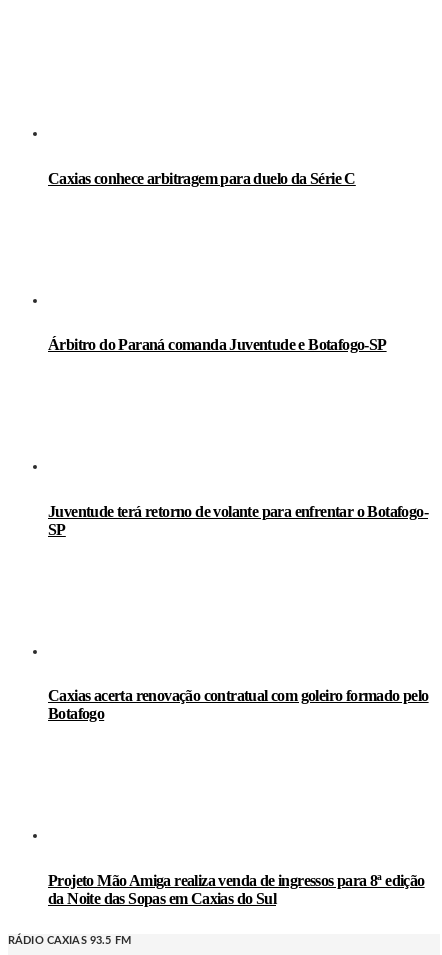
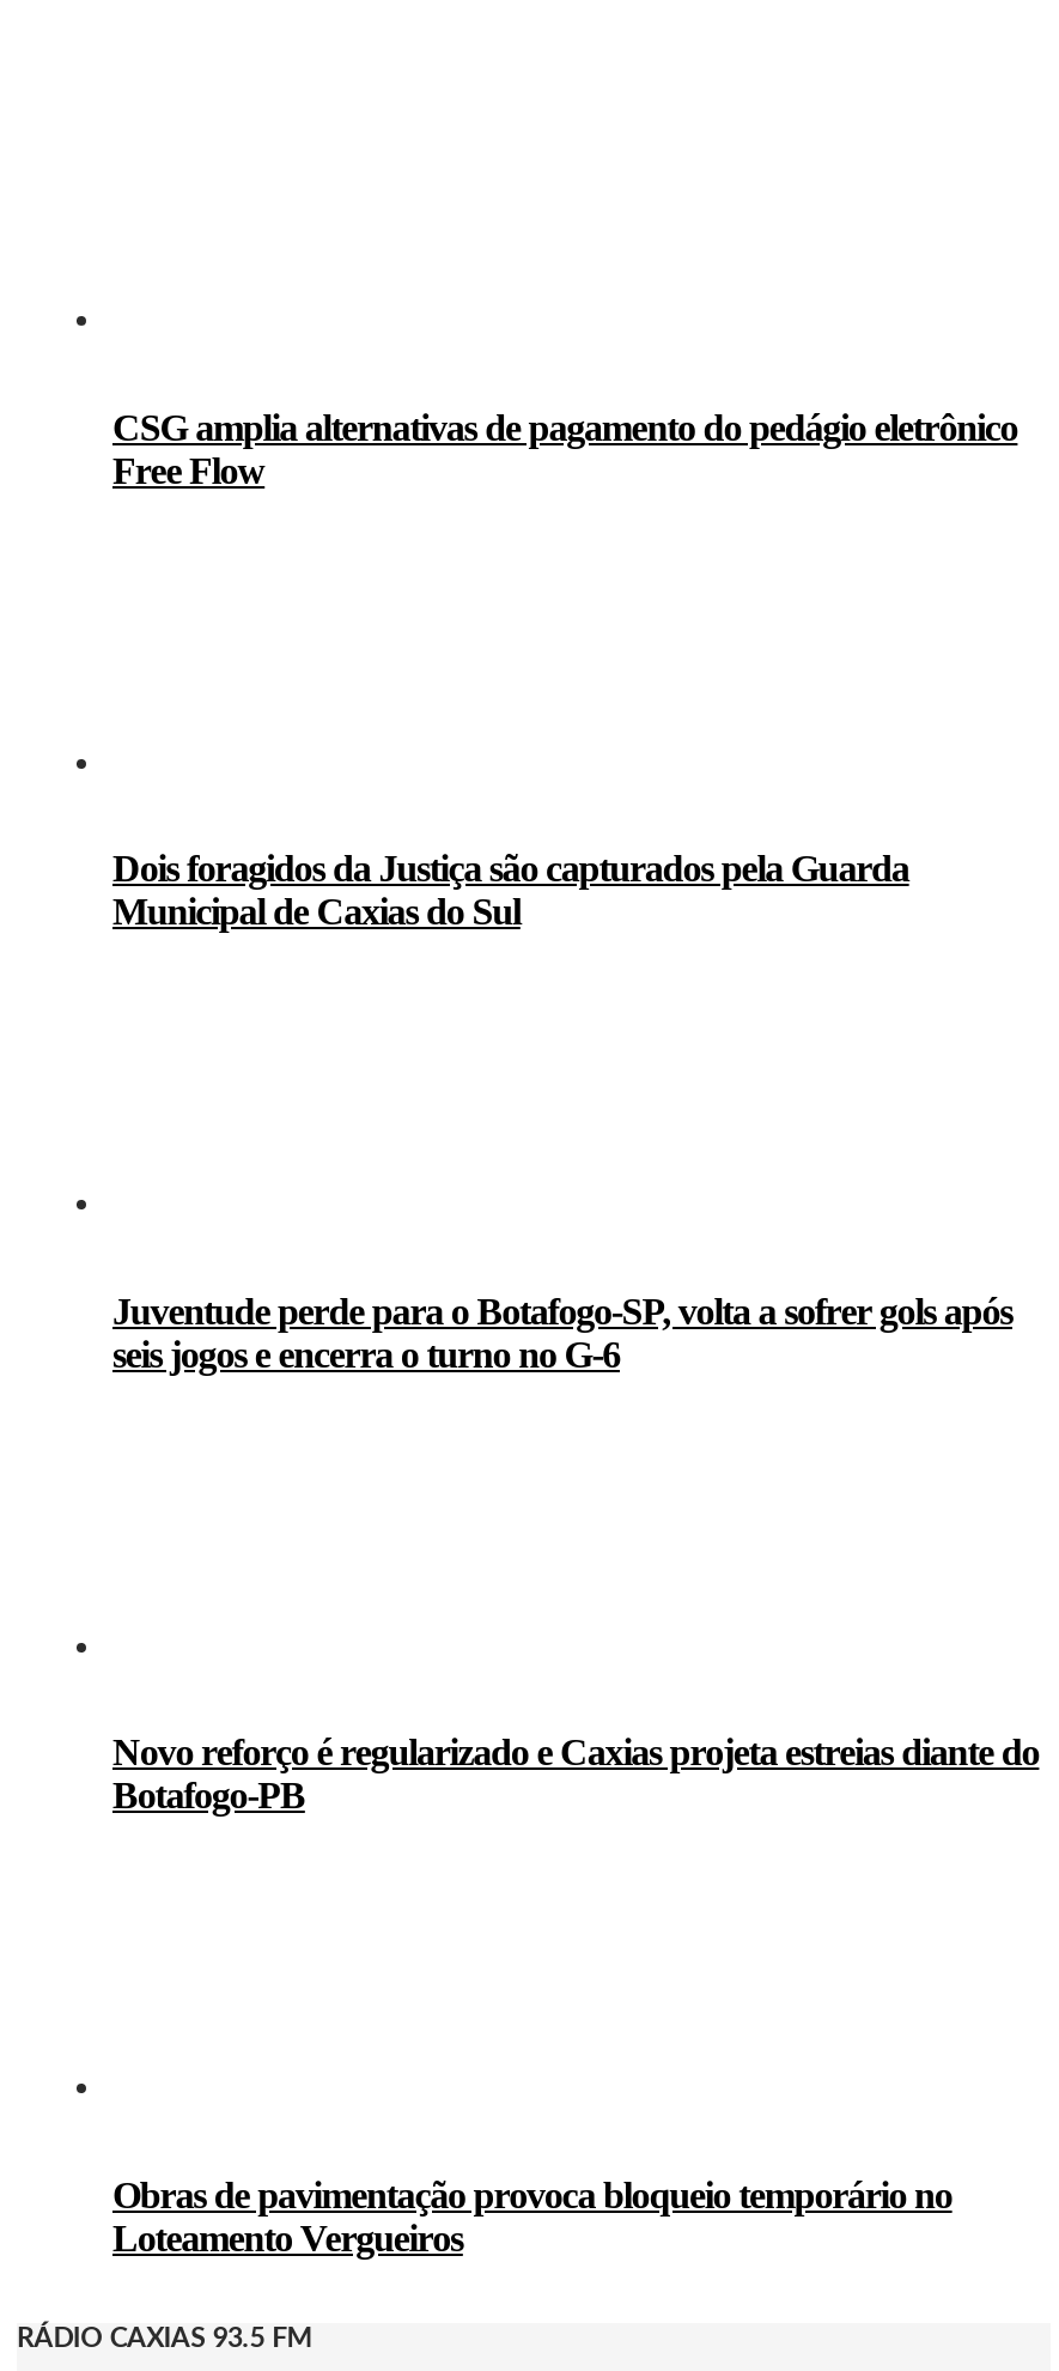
- Caxias conhece arbitragem para duelo da Série C
+ CSG amplia alternativas de pagamento do pedágio eletrônico
+ Free Flow

- Árbitro do Paraná comanda Juventude e Botafogo-SP
+ Dois foragidos da Justiça são capturados pela Guarda
+ Municipal de Caxias do Sul

- Juventude terá retorno de volante para enfrentar o Botafogo-
- SP
+ Juventude perde para o Botafogo-SP, volta a sofrer gols após
+ seis jogos e encerra o turno no G-6

- Caxias acerta renovação contratual com goleiro formado pelo
- Botafogo
+ Novo reforço é regularizado e Caxias projeta estreias diante do
+ Botafogo-PB

- Projeto Mão Amiga realiza venda de ingressos para 8ª edição
- da Noite das Sopas em Caxias do Sul
+ Obras de pavimentação provoca bloqueio temporário no
+ Loteamento Vergueiros
